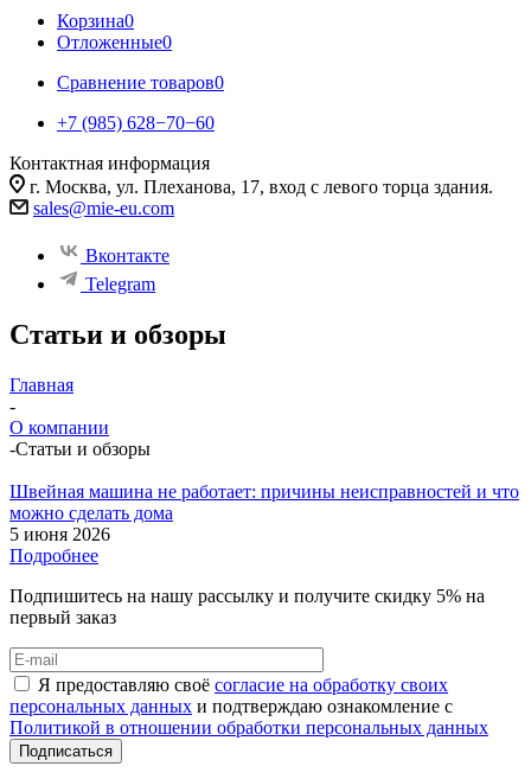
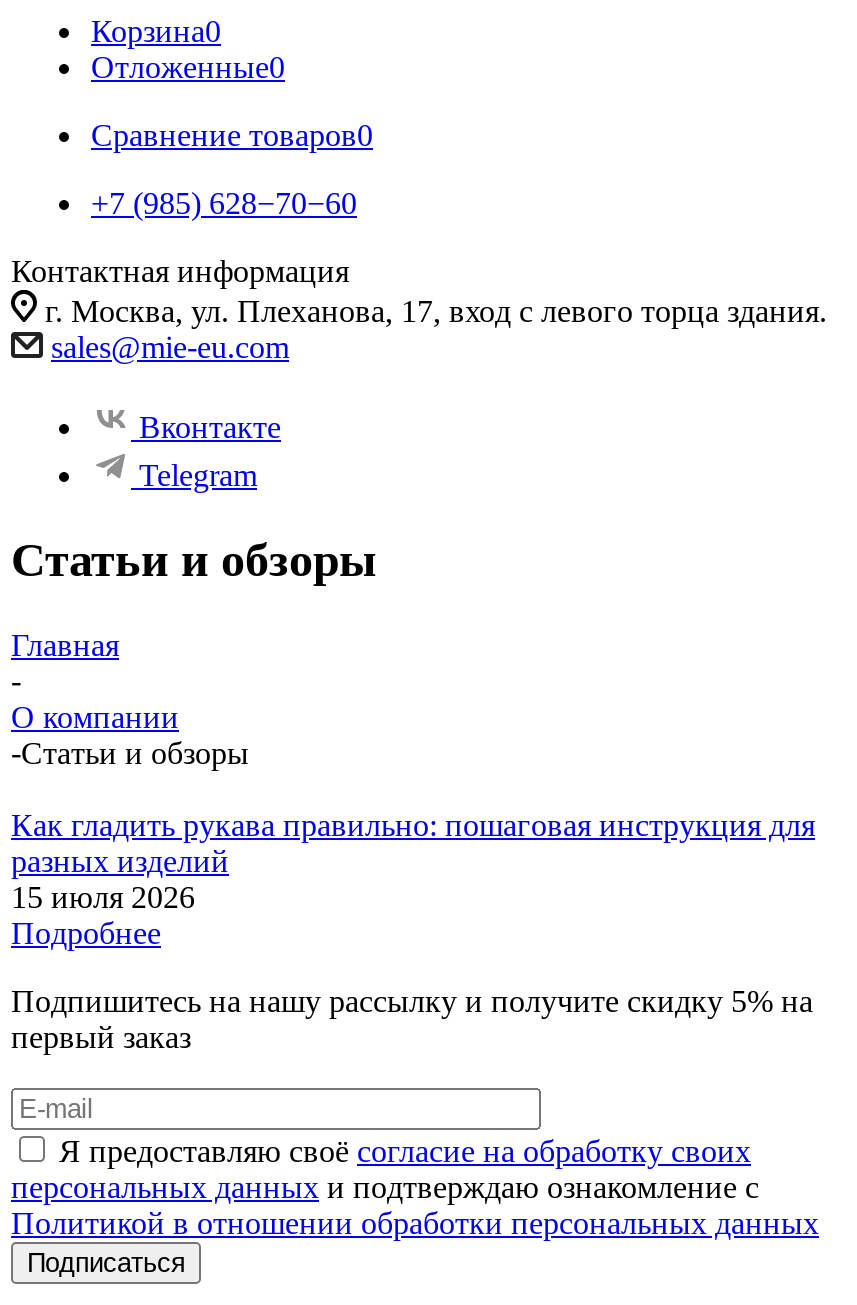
- Швейная машина не работает: причины неисправностей и что
- можно сделать дома
- 5 июня 2026
+ Как гладить рукава правильно: пошаговая инструкция для
+ разных изделий
+ 15 июля 2026
